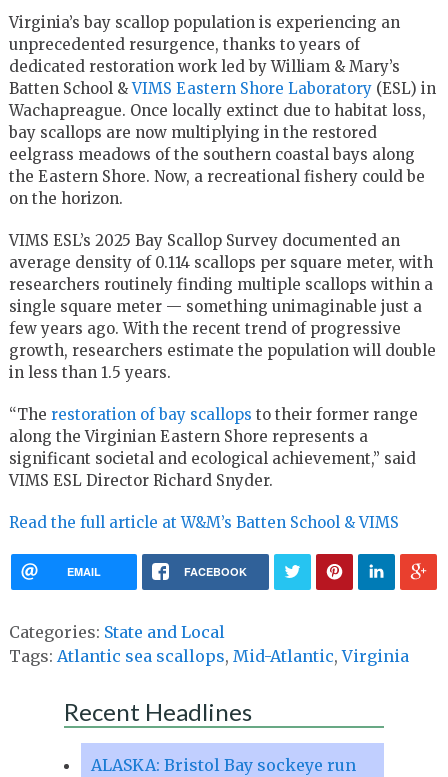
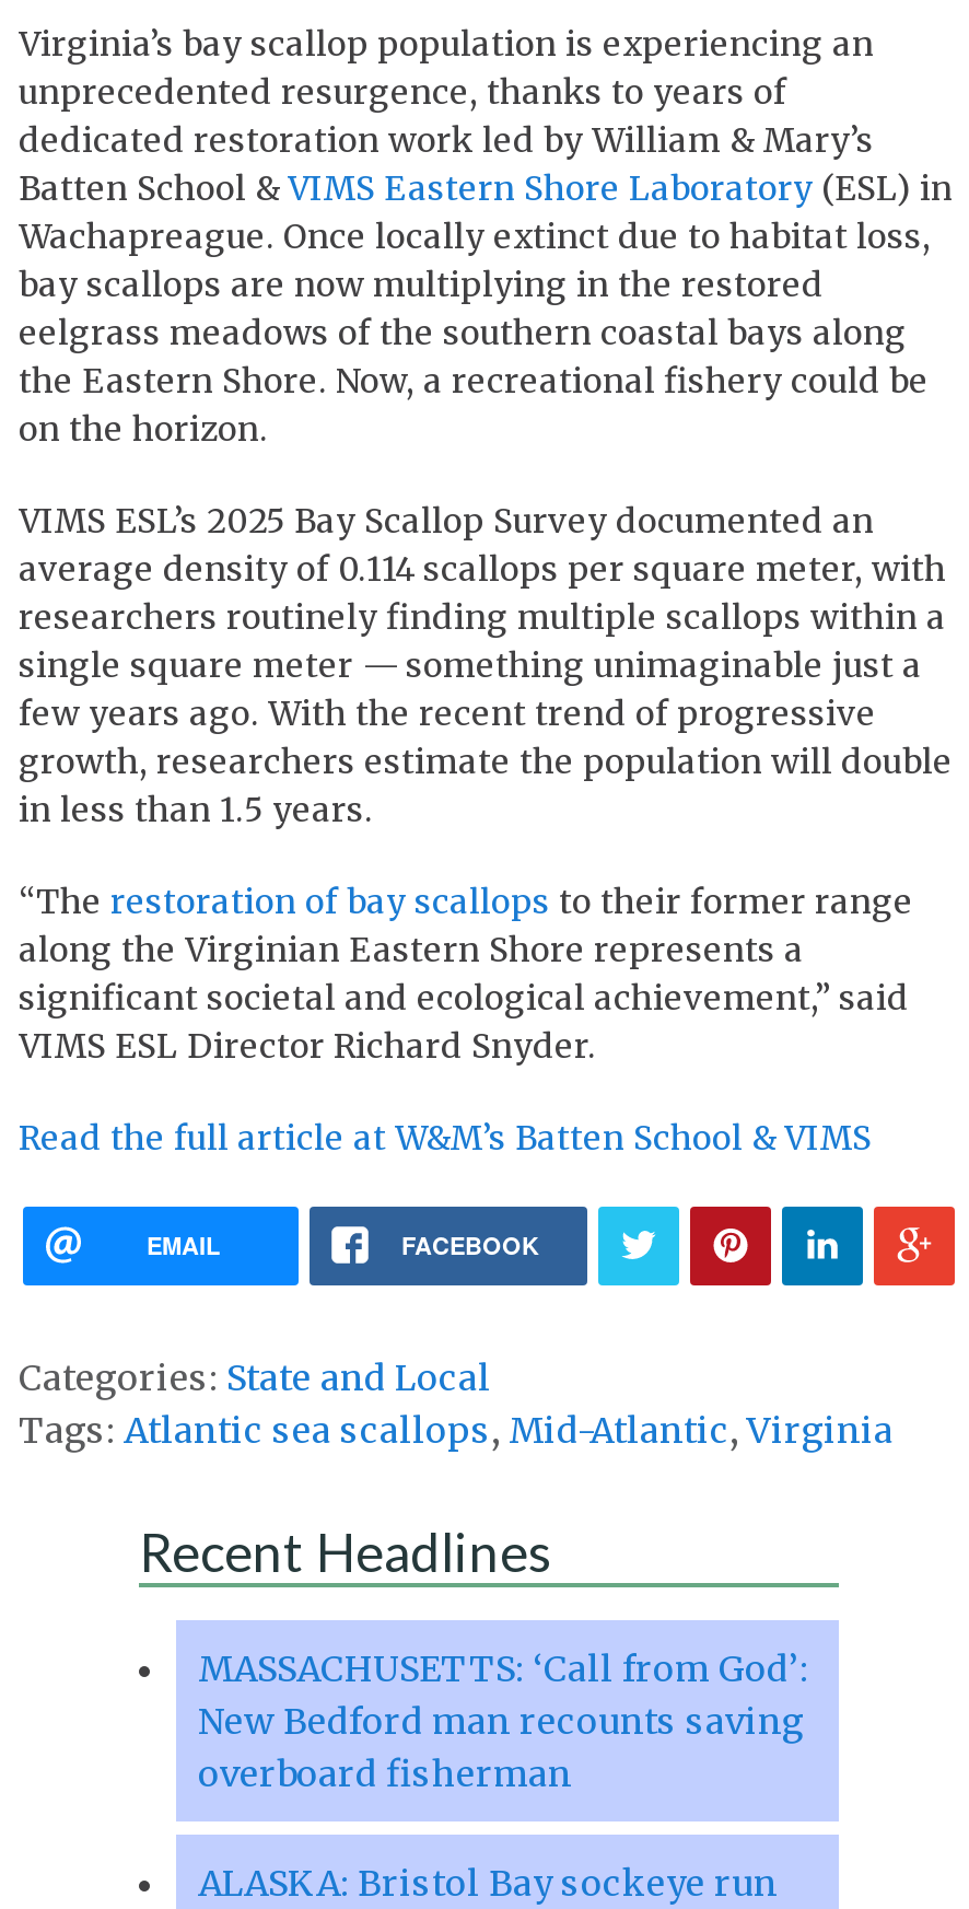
+ MASSACHUSETTS: ‘Call from God’:
+ New Bedford man recounts saving
+ overboard fisherman
